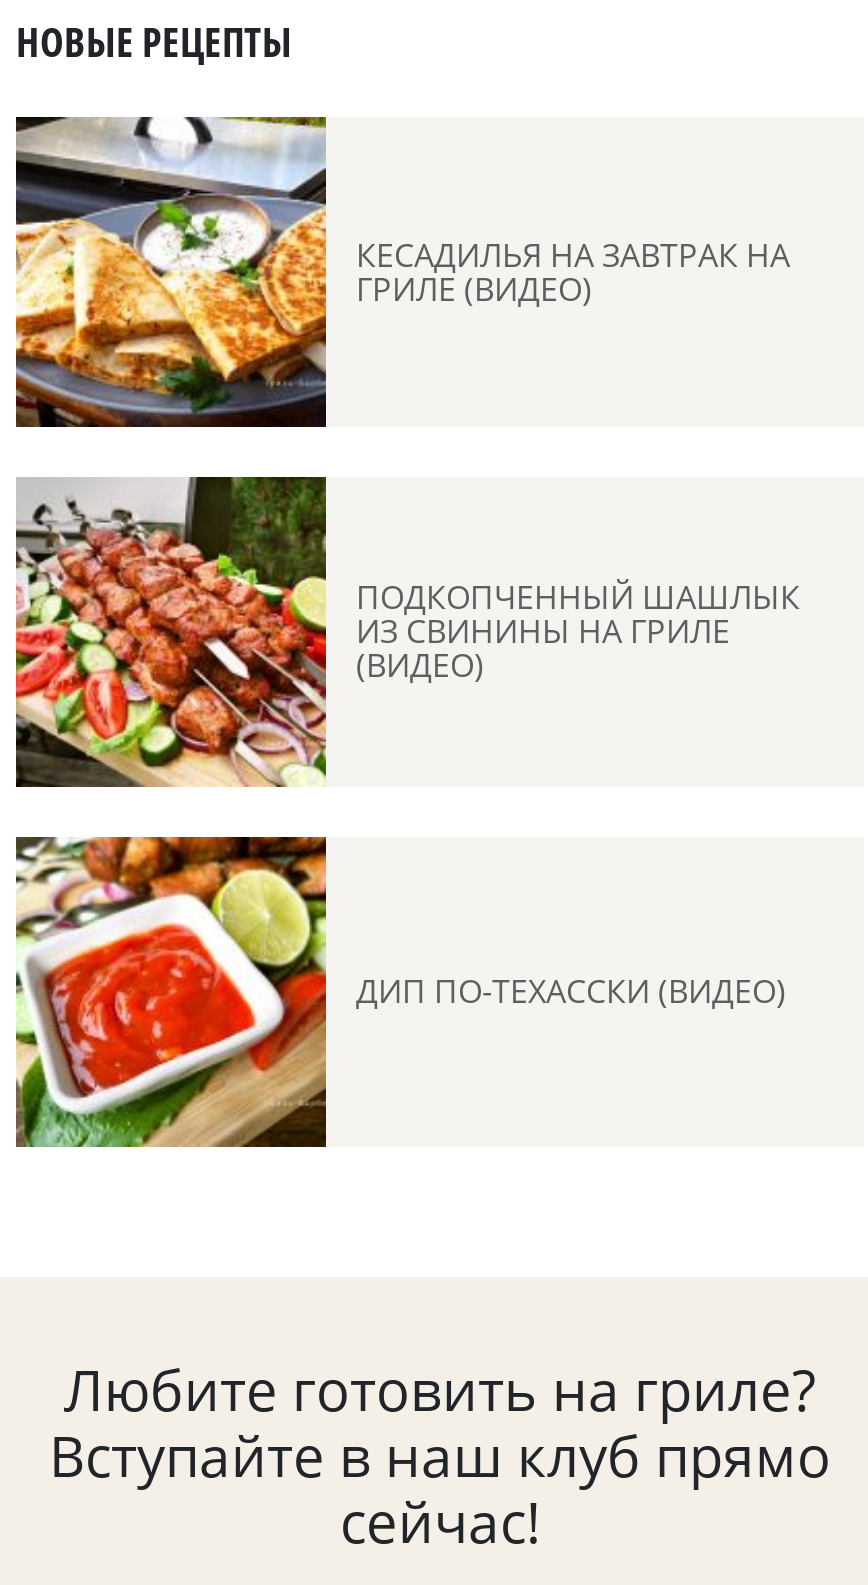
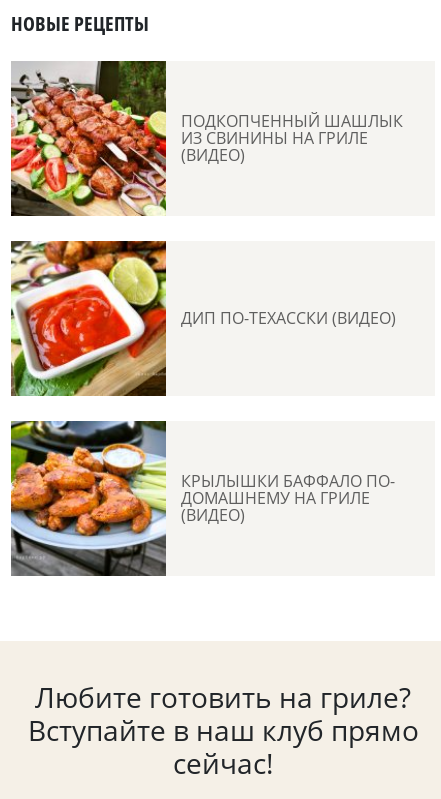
- [image]
- КЕСАДИЛЬЯ НА ЗАВТРАК НА
- ГРИЛЕ (ВИДЕО)

moved up: [image] | ПОДКОПЧЕННЫЙ ШАШЛЫК | ИЗ СВИНИНЫ НА ГРИЛЕ | (ВИДЕО) | ДИП ПО-ТЕХАССКИ (ВИДЕО)

+ [image]
+ КРЫЛЫШКИ БАФФАЛО ПО-
+ ДОМАШНЕМУ НА ГРИЛЕ
+ (ВИДЕО)
